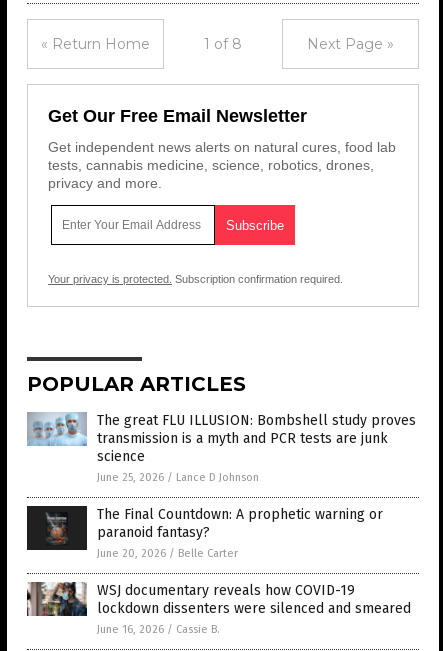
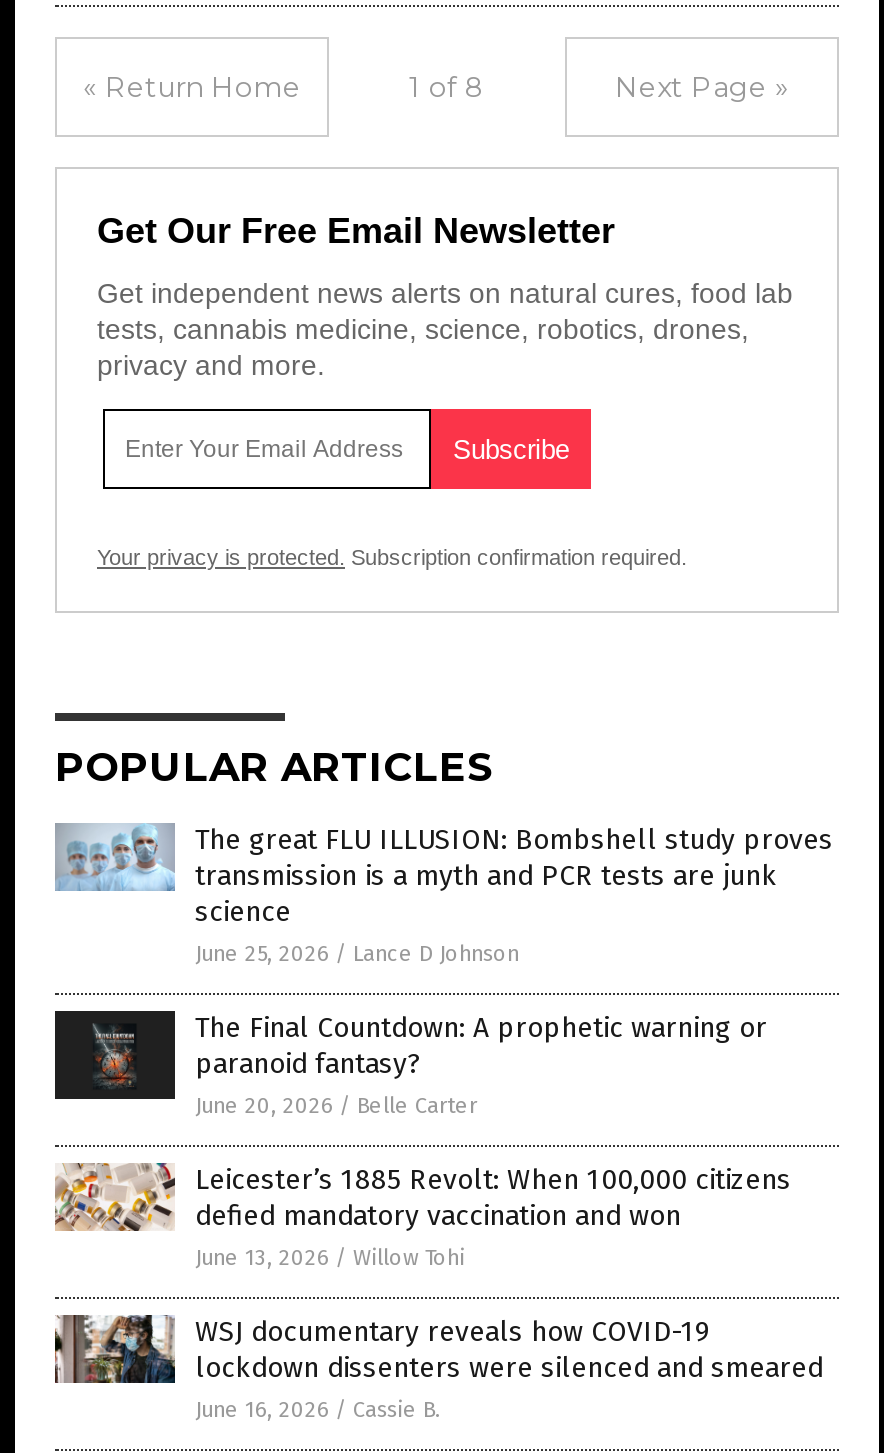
+ [image]
+ Leicester’s 1885 Revolt: When 100,000 citizens
+ defied mandatory vaccination and won
+ June 13, 2026 / Willow Tohi
